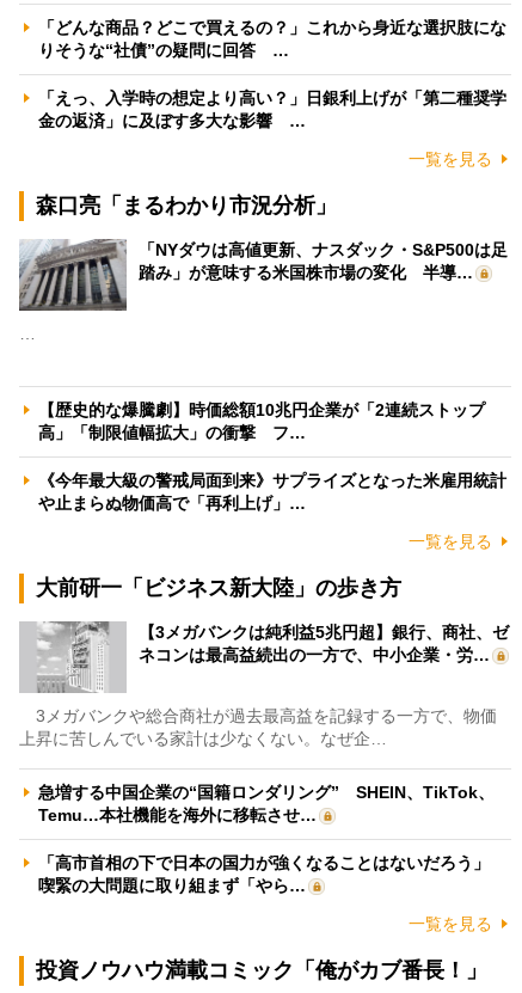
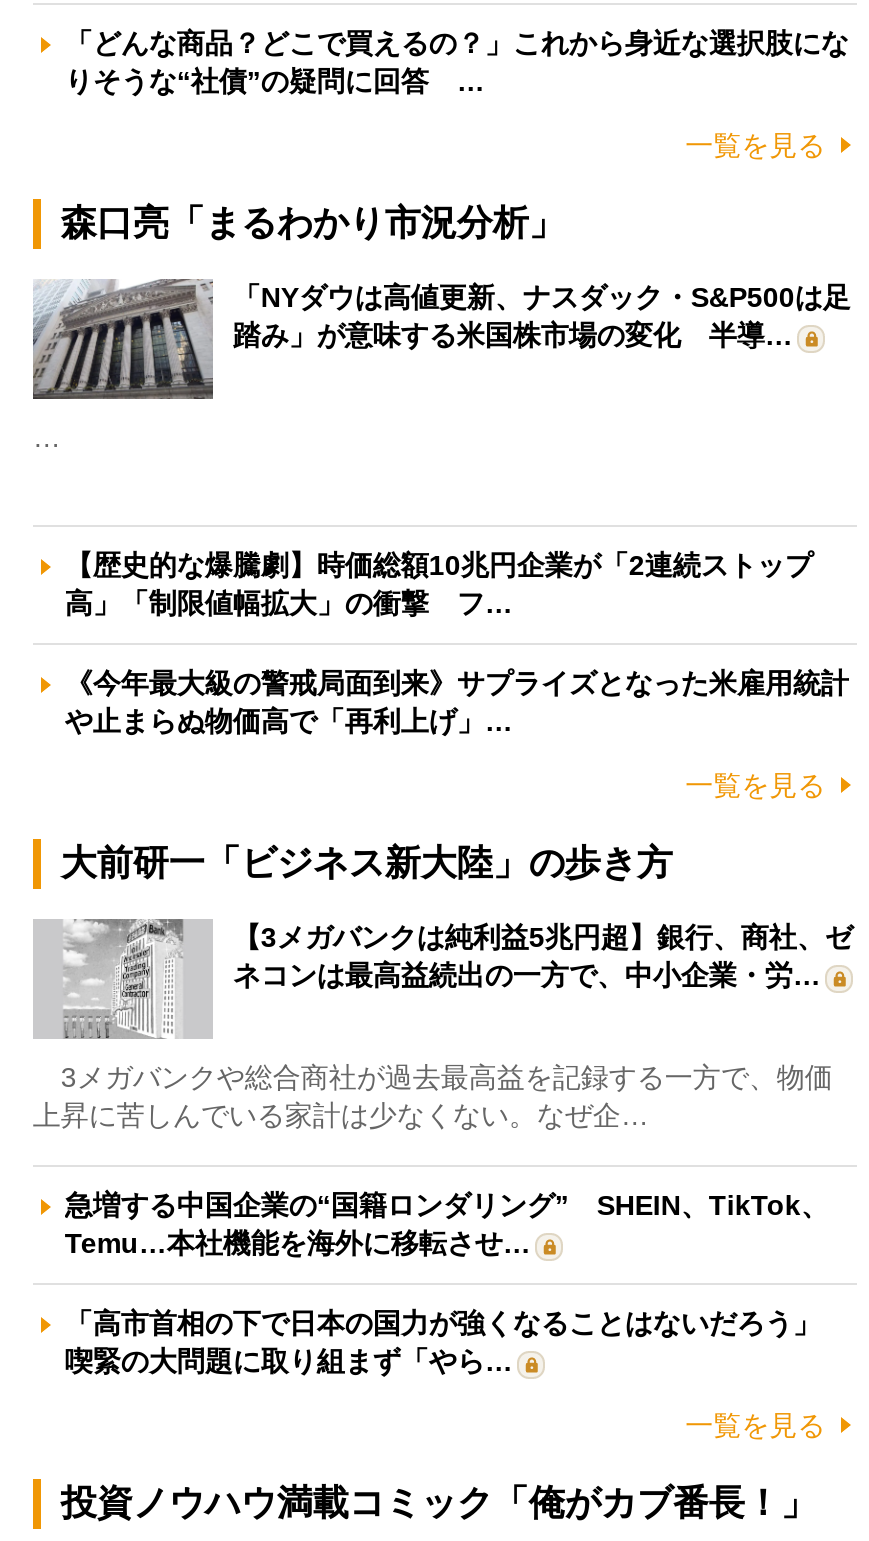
- 「えっ、入学時の想定より高い？」日銀利上げが「第二種奨学
- 金の返済」に及ぼす多大な影響 …
